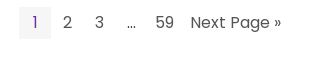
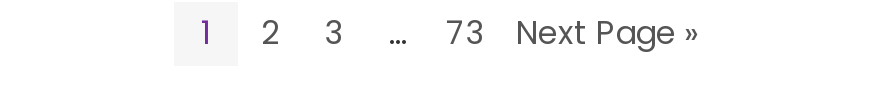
- 59
+ 73
